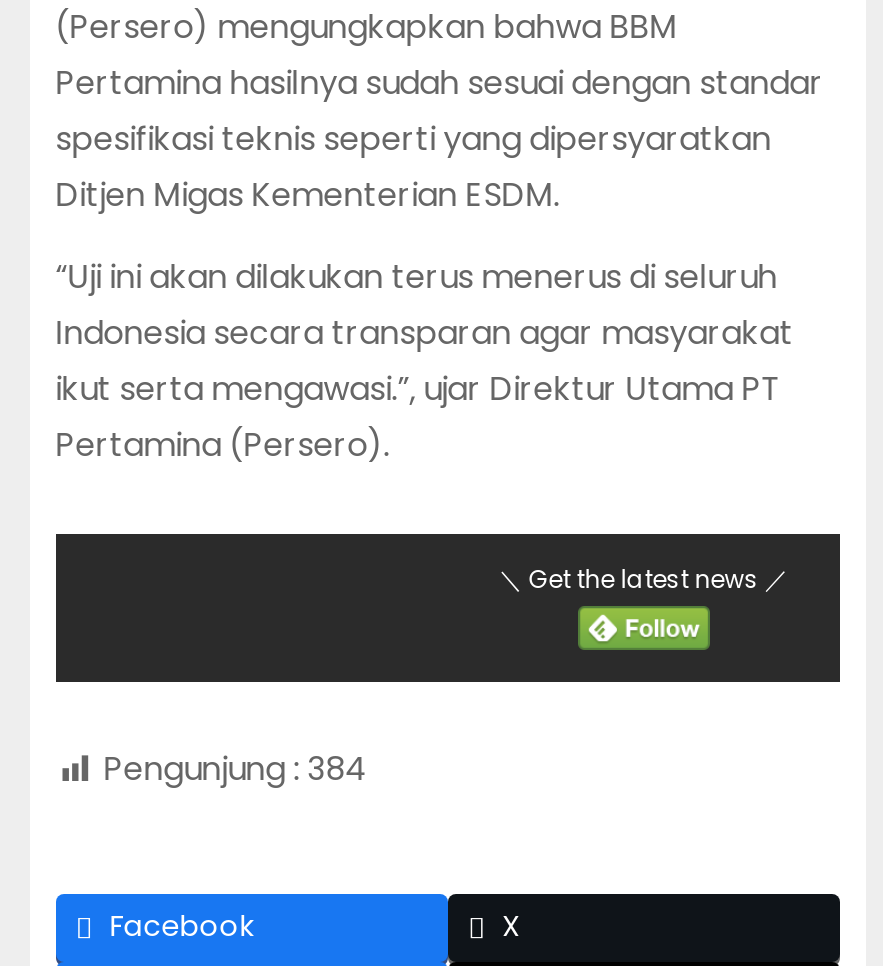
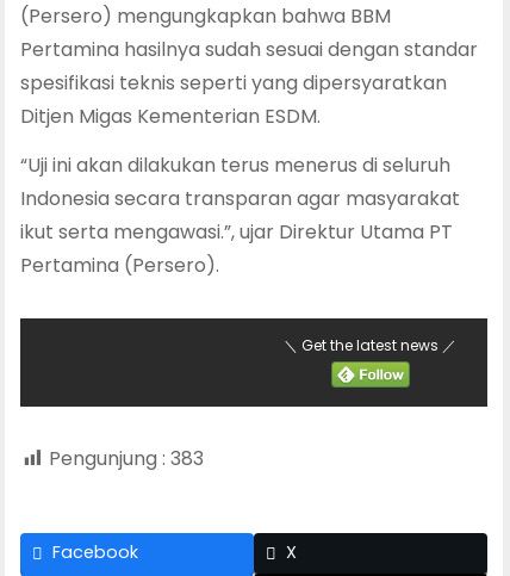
- Pengunjung : 384
+ Pengunjung : 383
